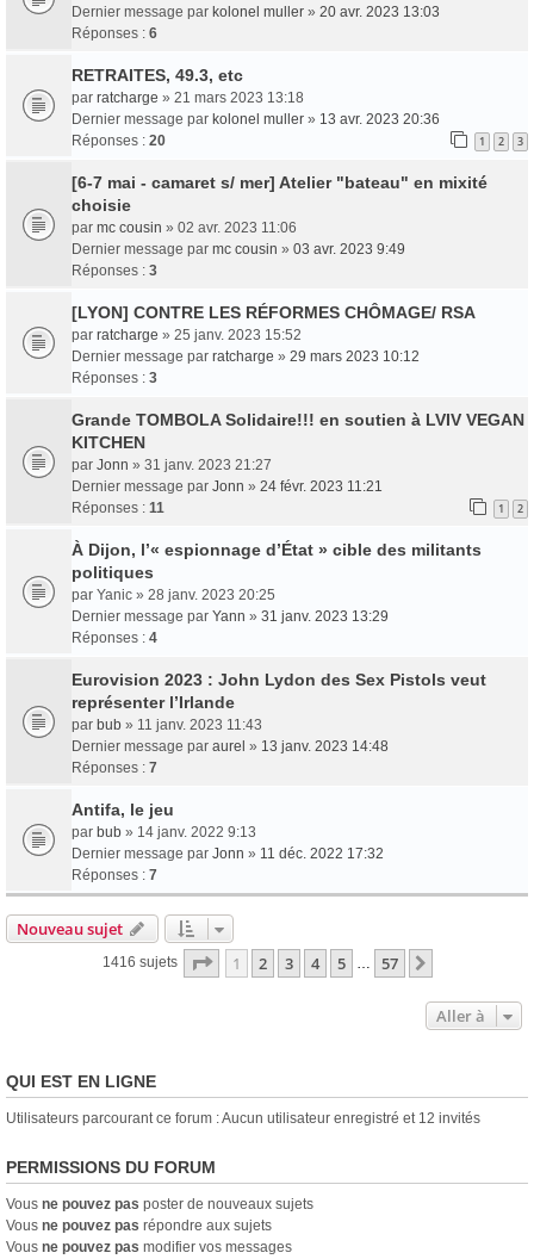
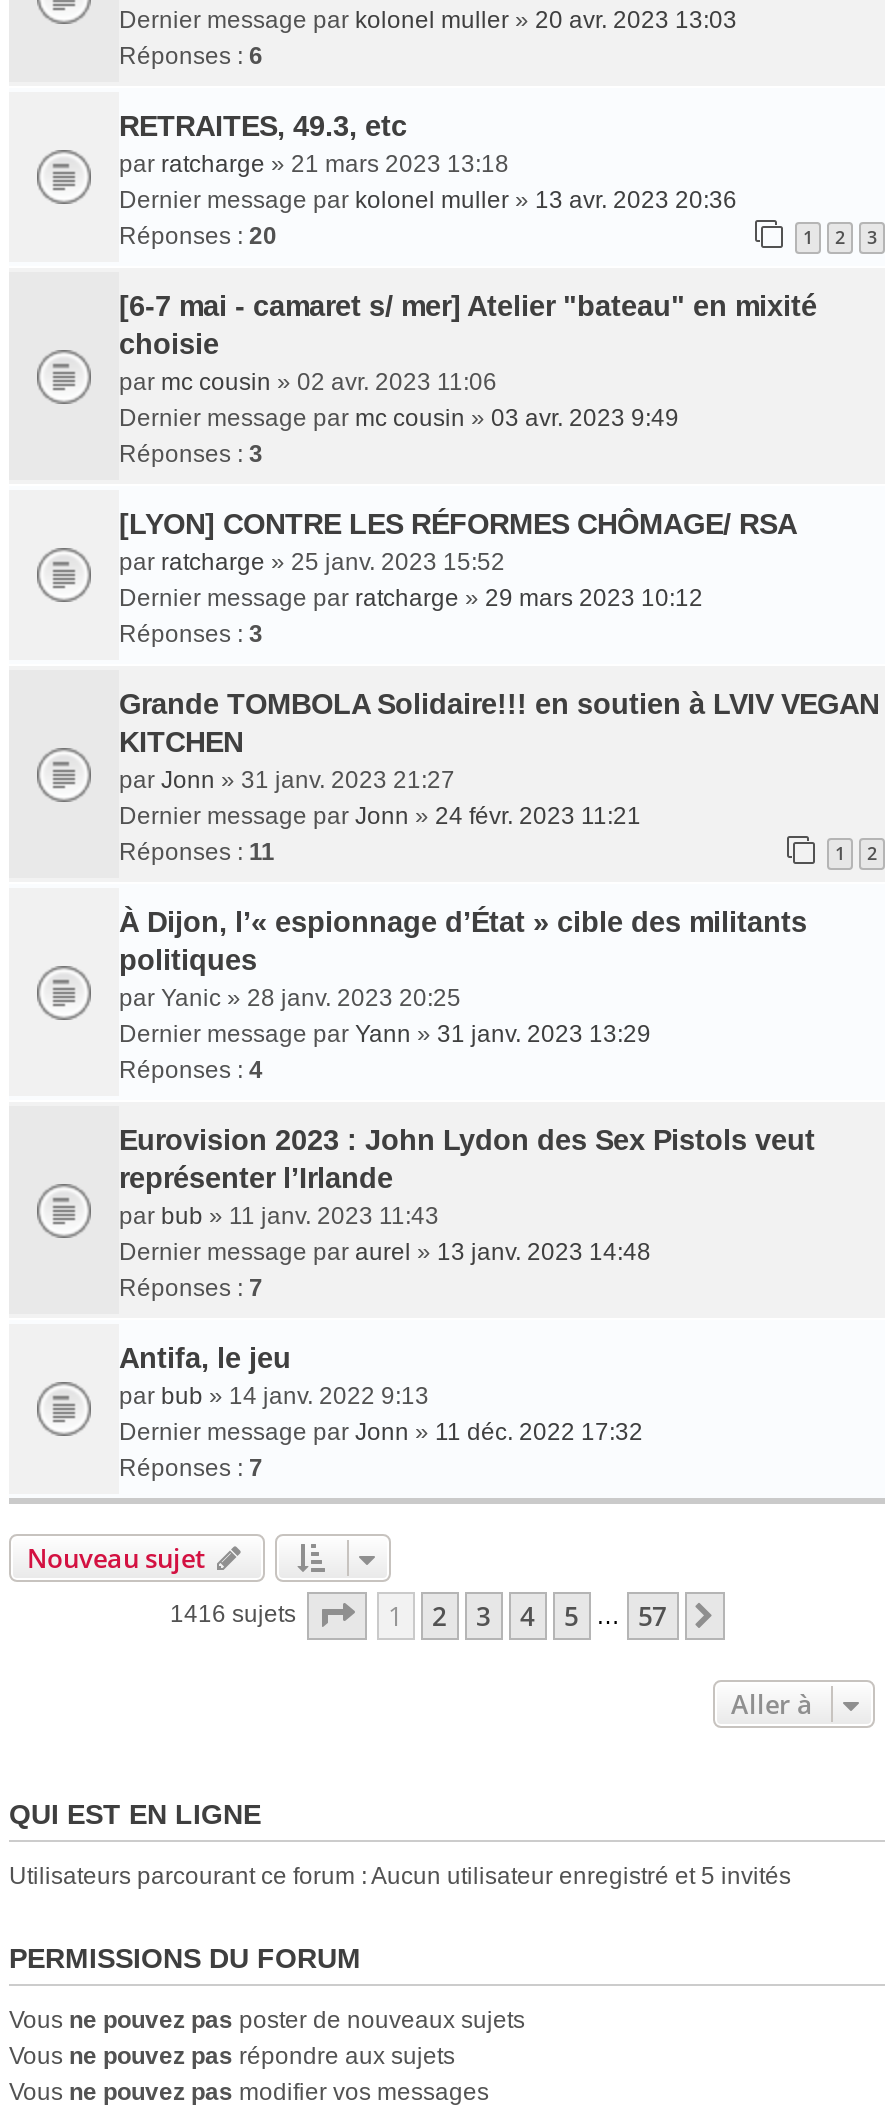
- Utilisateurs parcourant ce forum : Aucun utilisateur enregistré et 12 invités
+ Utilisateurs parcourant ce forum : Aucun utilisateur enregistré et 5 invités
